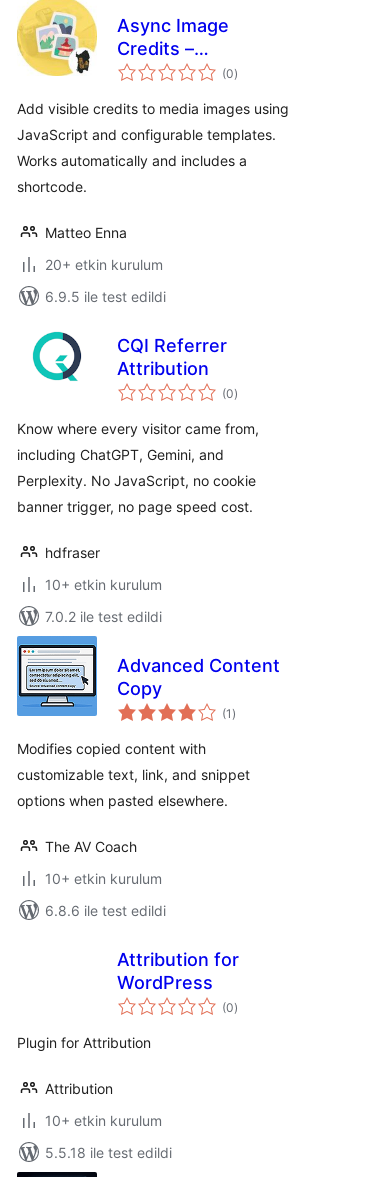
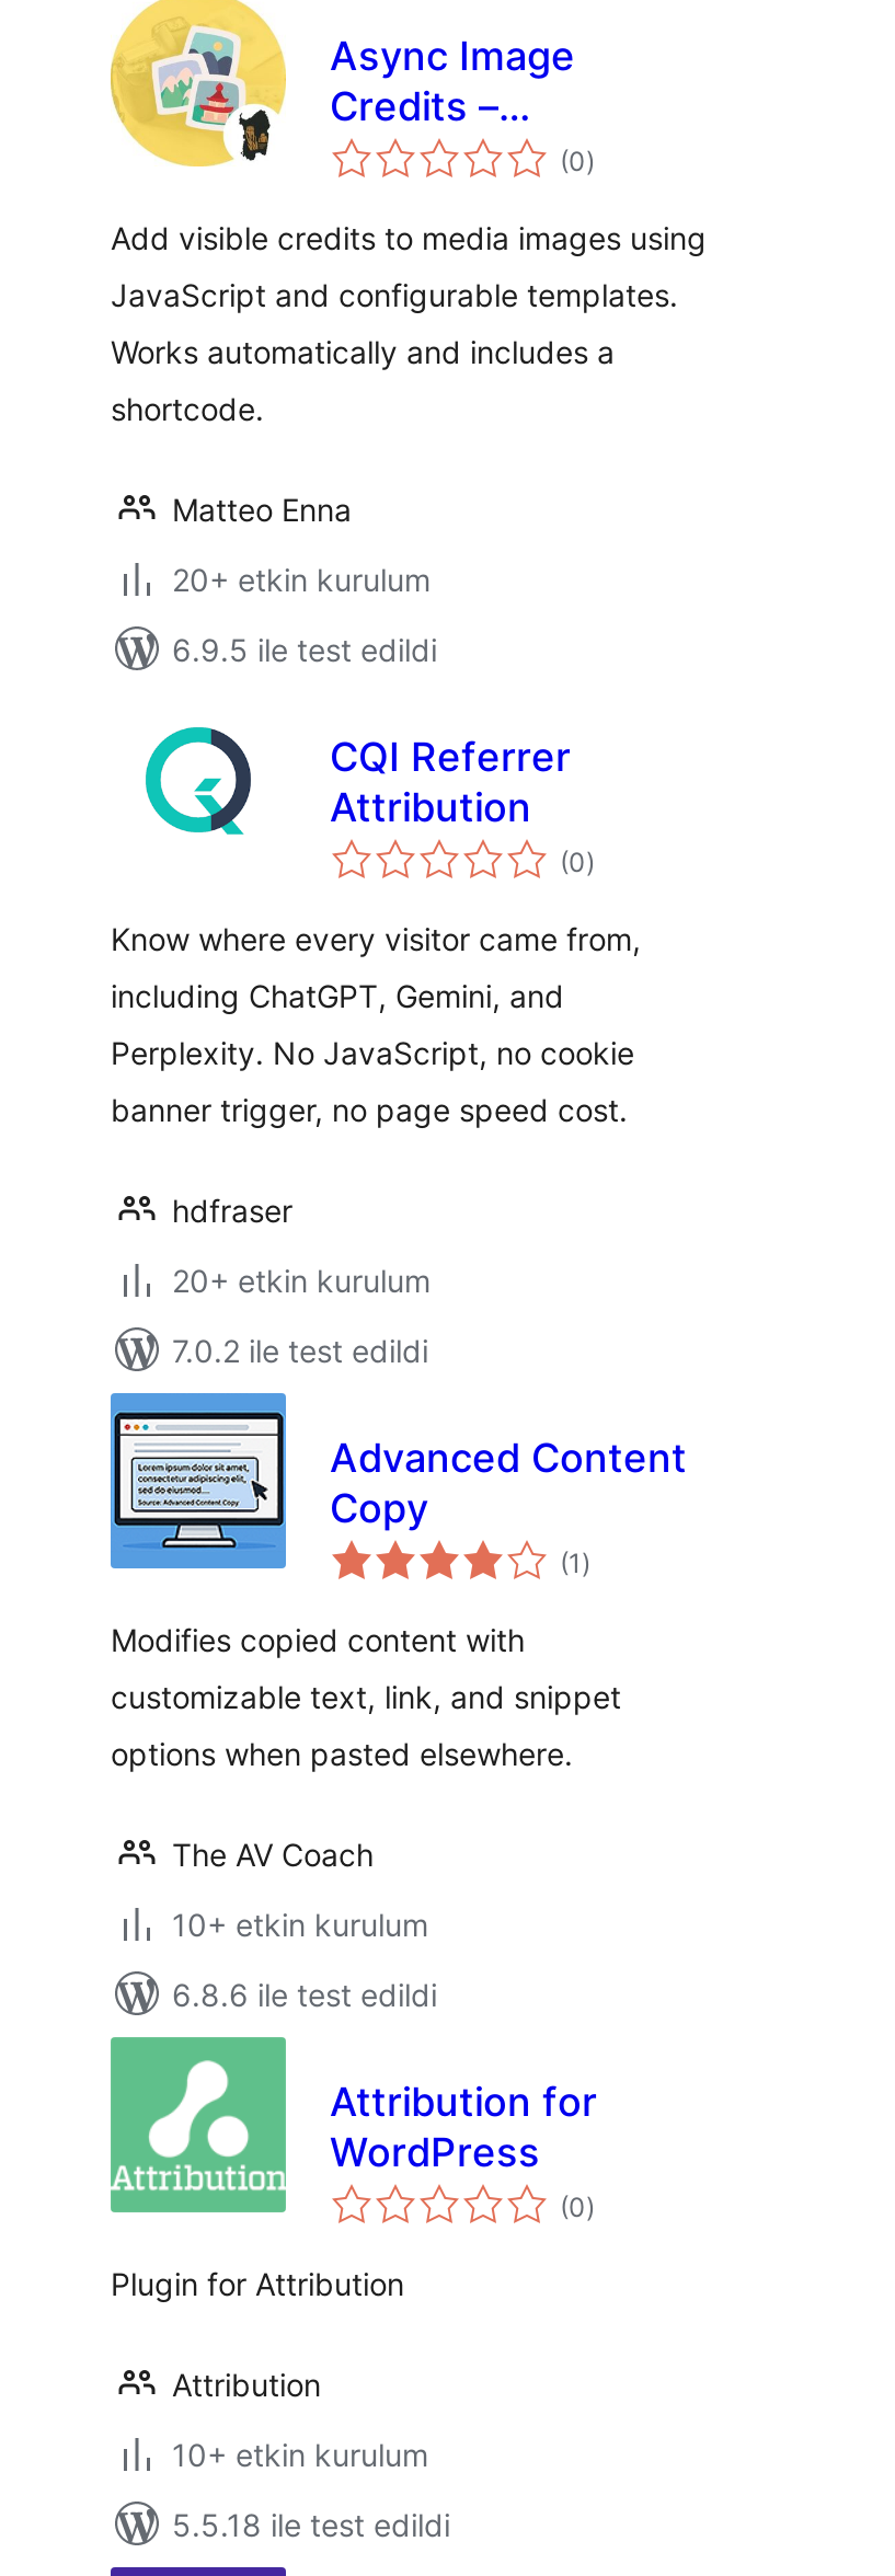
- 10+ etkin kurulum
+ 20+ etkin kurulum

+ [image]
